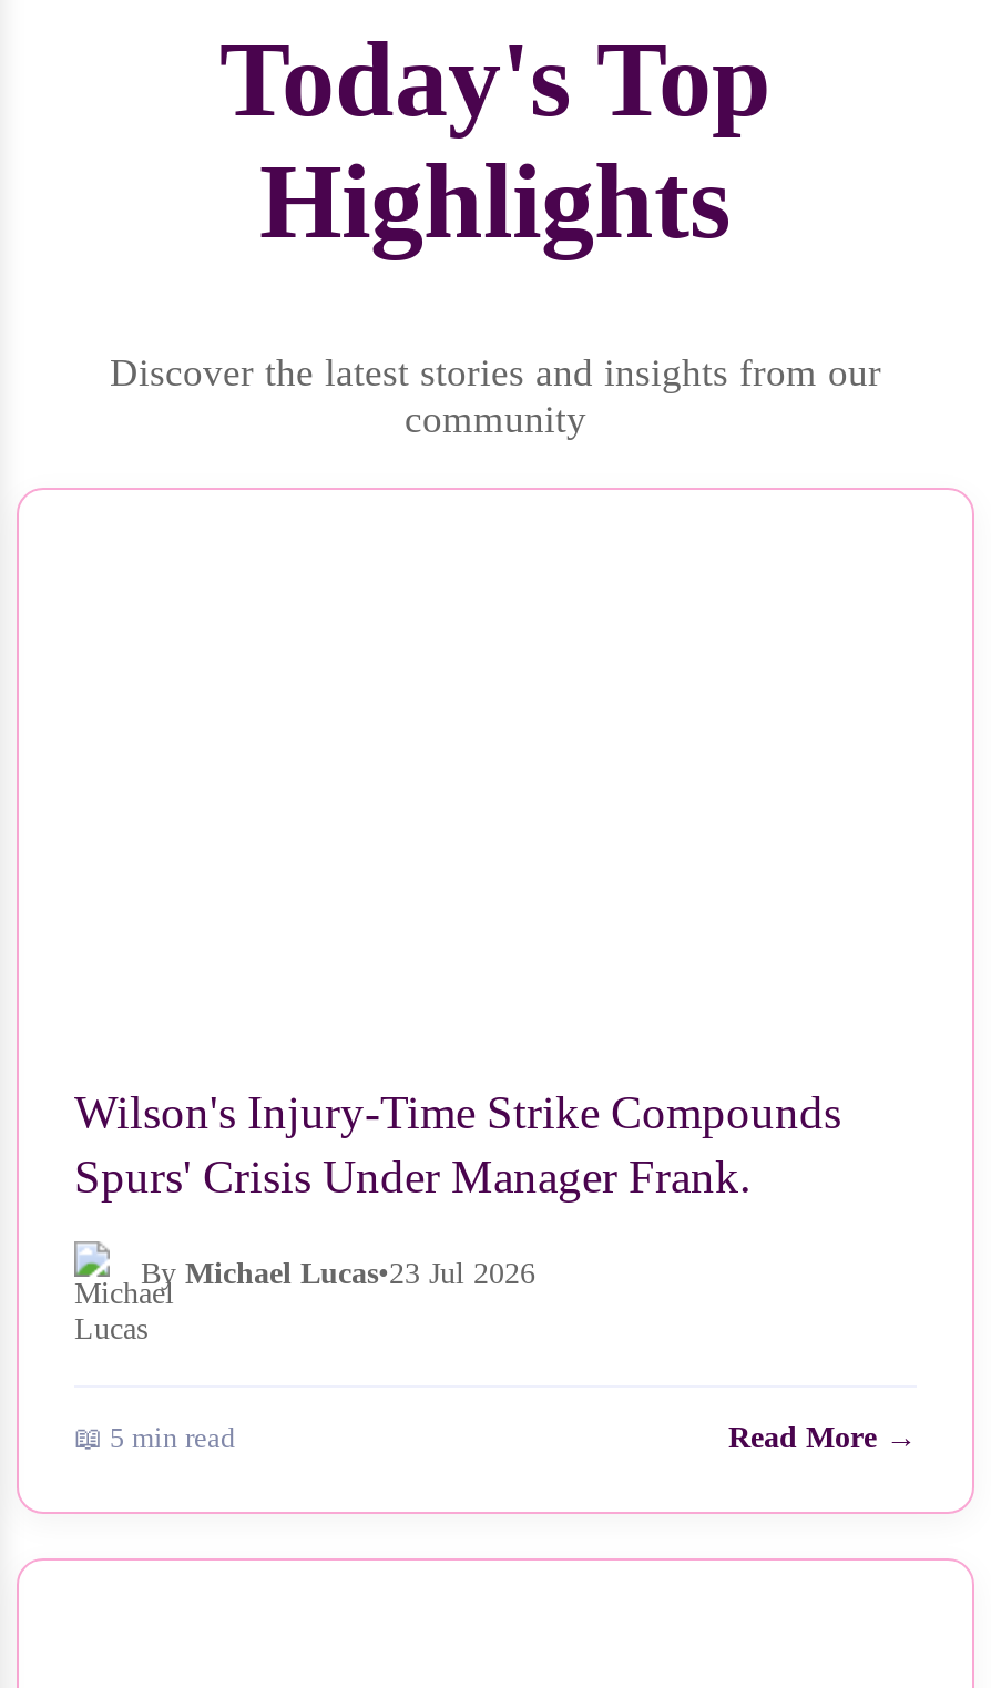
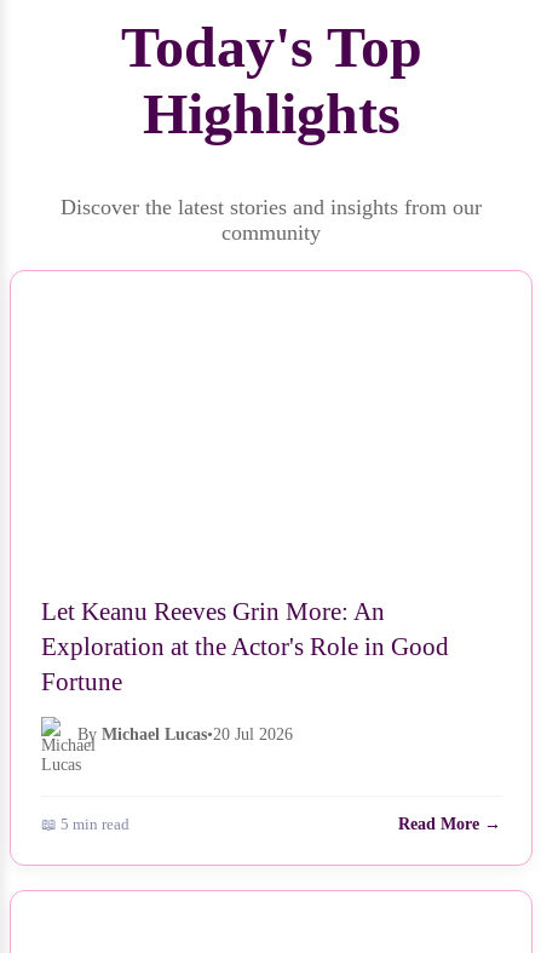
- Wilson's Injury-Time Strike Compounds
- Spurs' Crisis Under Manager Frank.
+ Let Keanu Reeves Grin More: An
+ Exploration at the Actor's Role in Good
+ Fortune

- By Michael Lucas•23 Jul 2026
+ By Michael Lucas•20 Jul 2026
